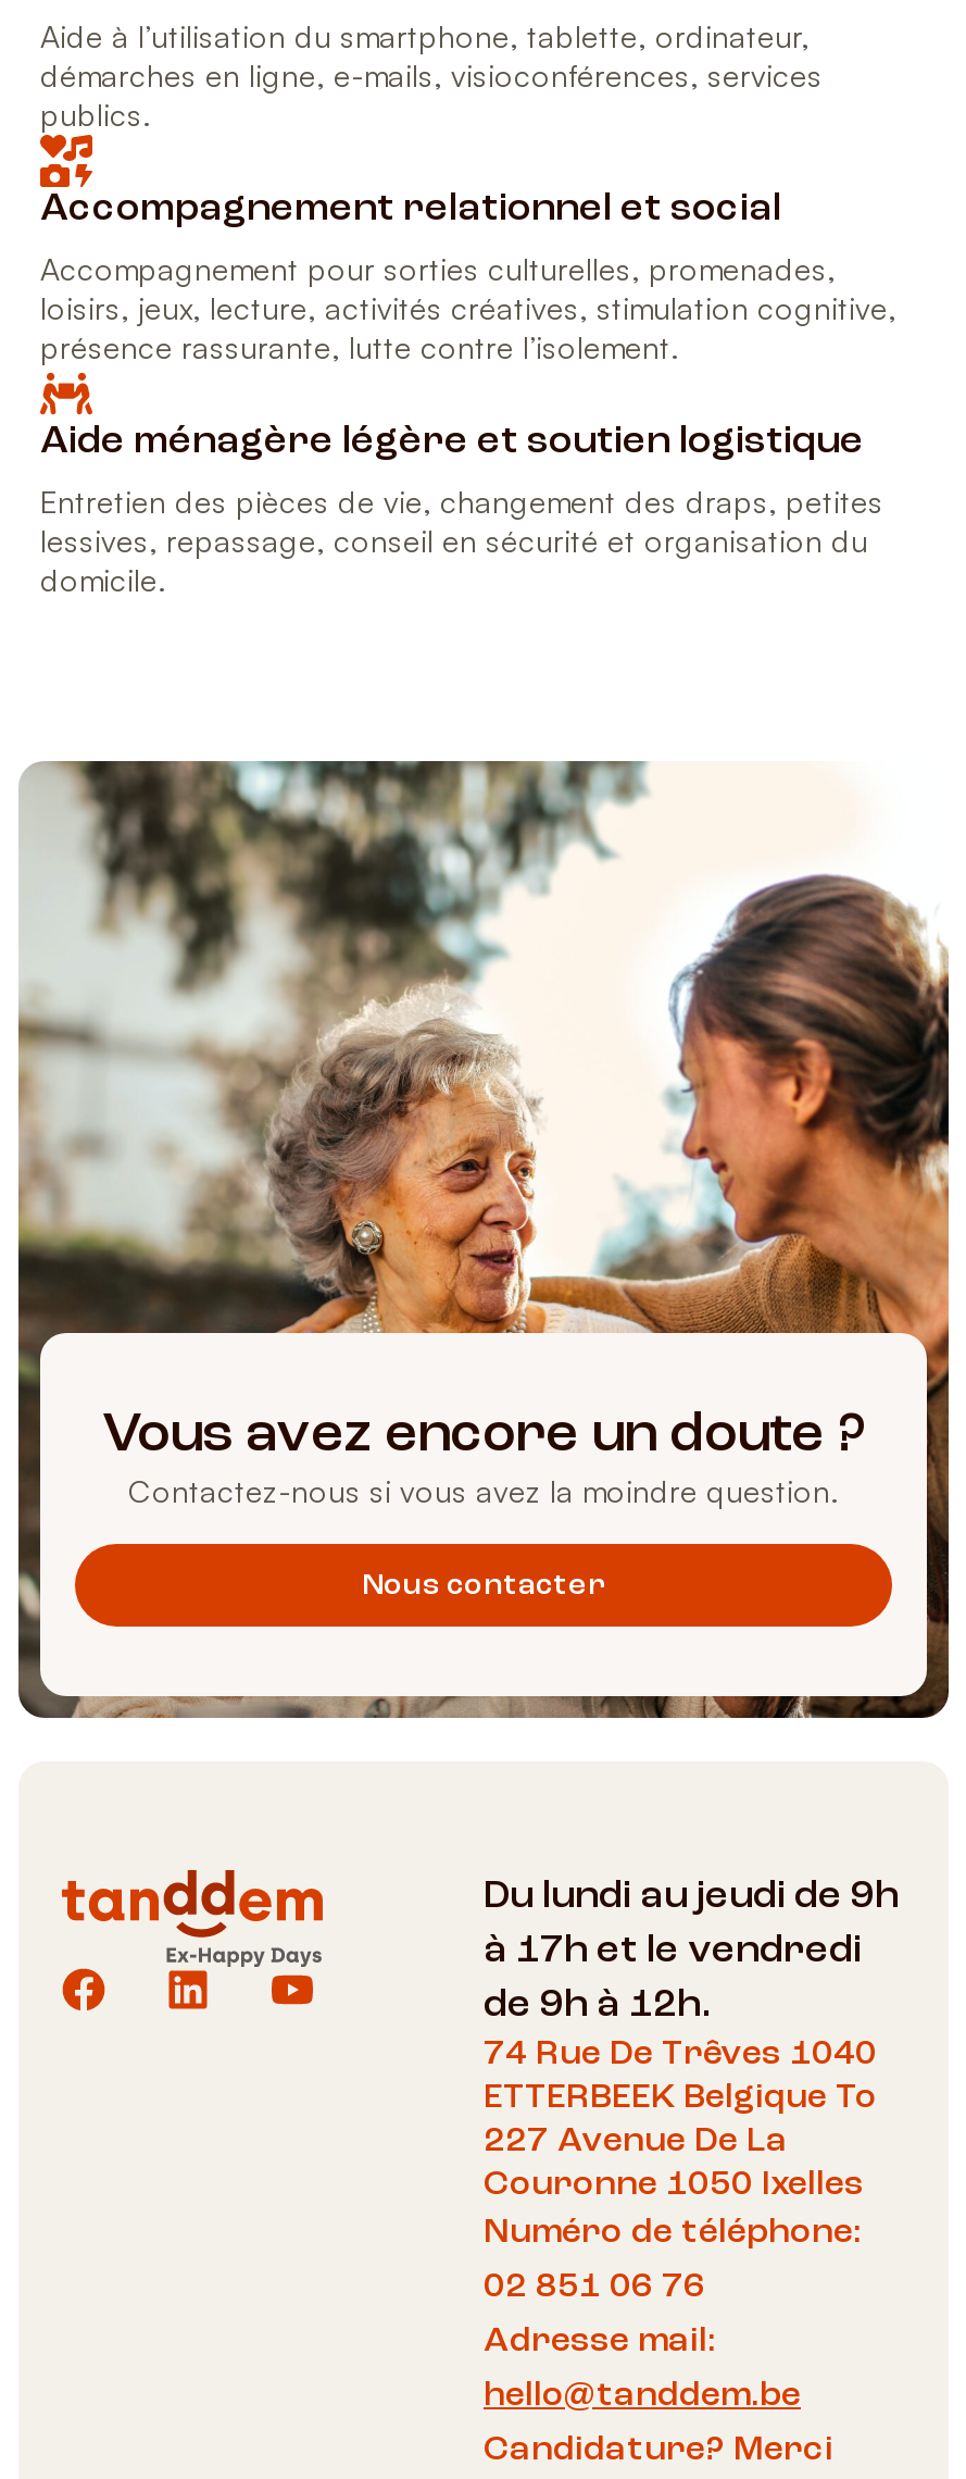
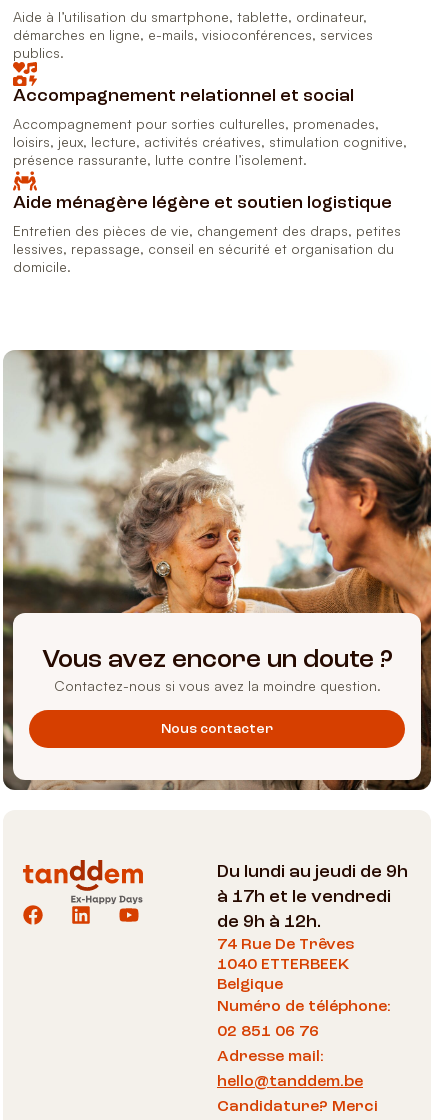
- 74 Rue De Trêves 1040
- ETTERBEEK Belgique To
- 227 Avenue De La
- Couronne 1050 Ixelles
+ 74 Rue De Trêves
+ 1040 ETTERBEEK
+ Belgique
